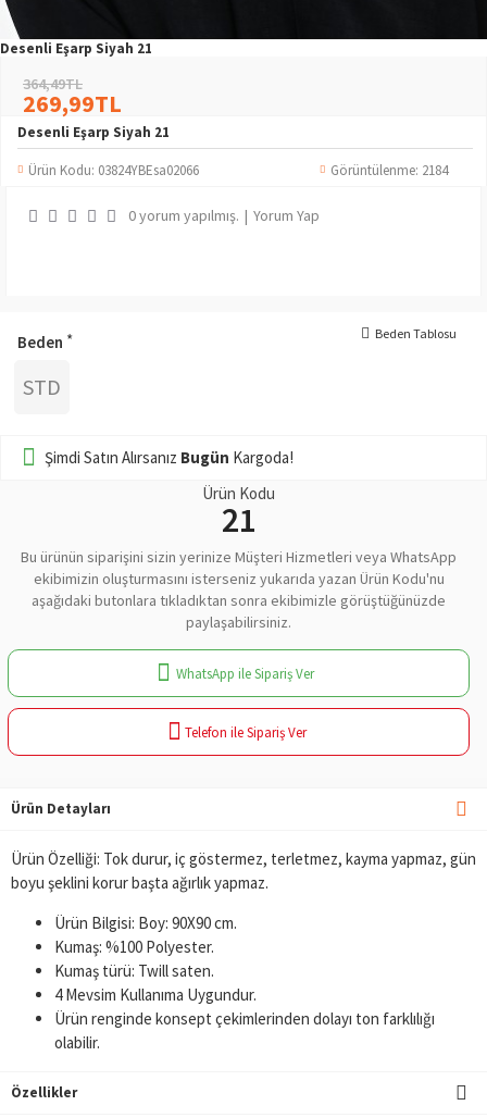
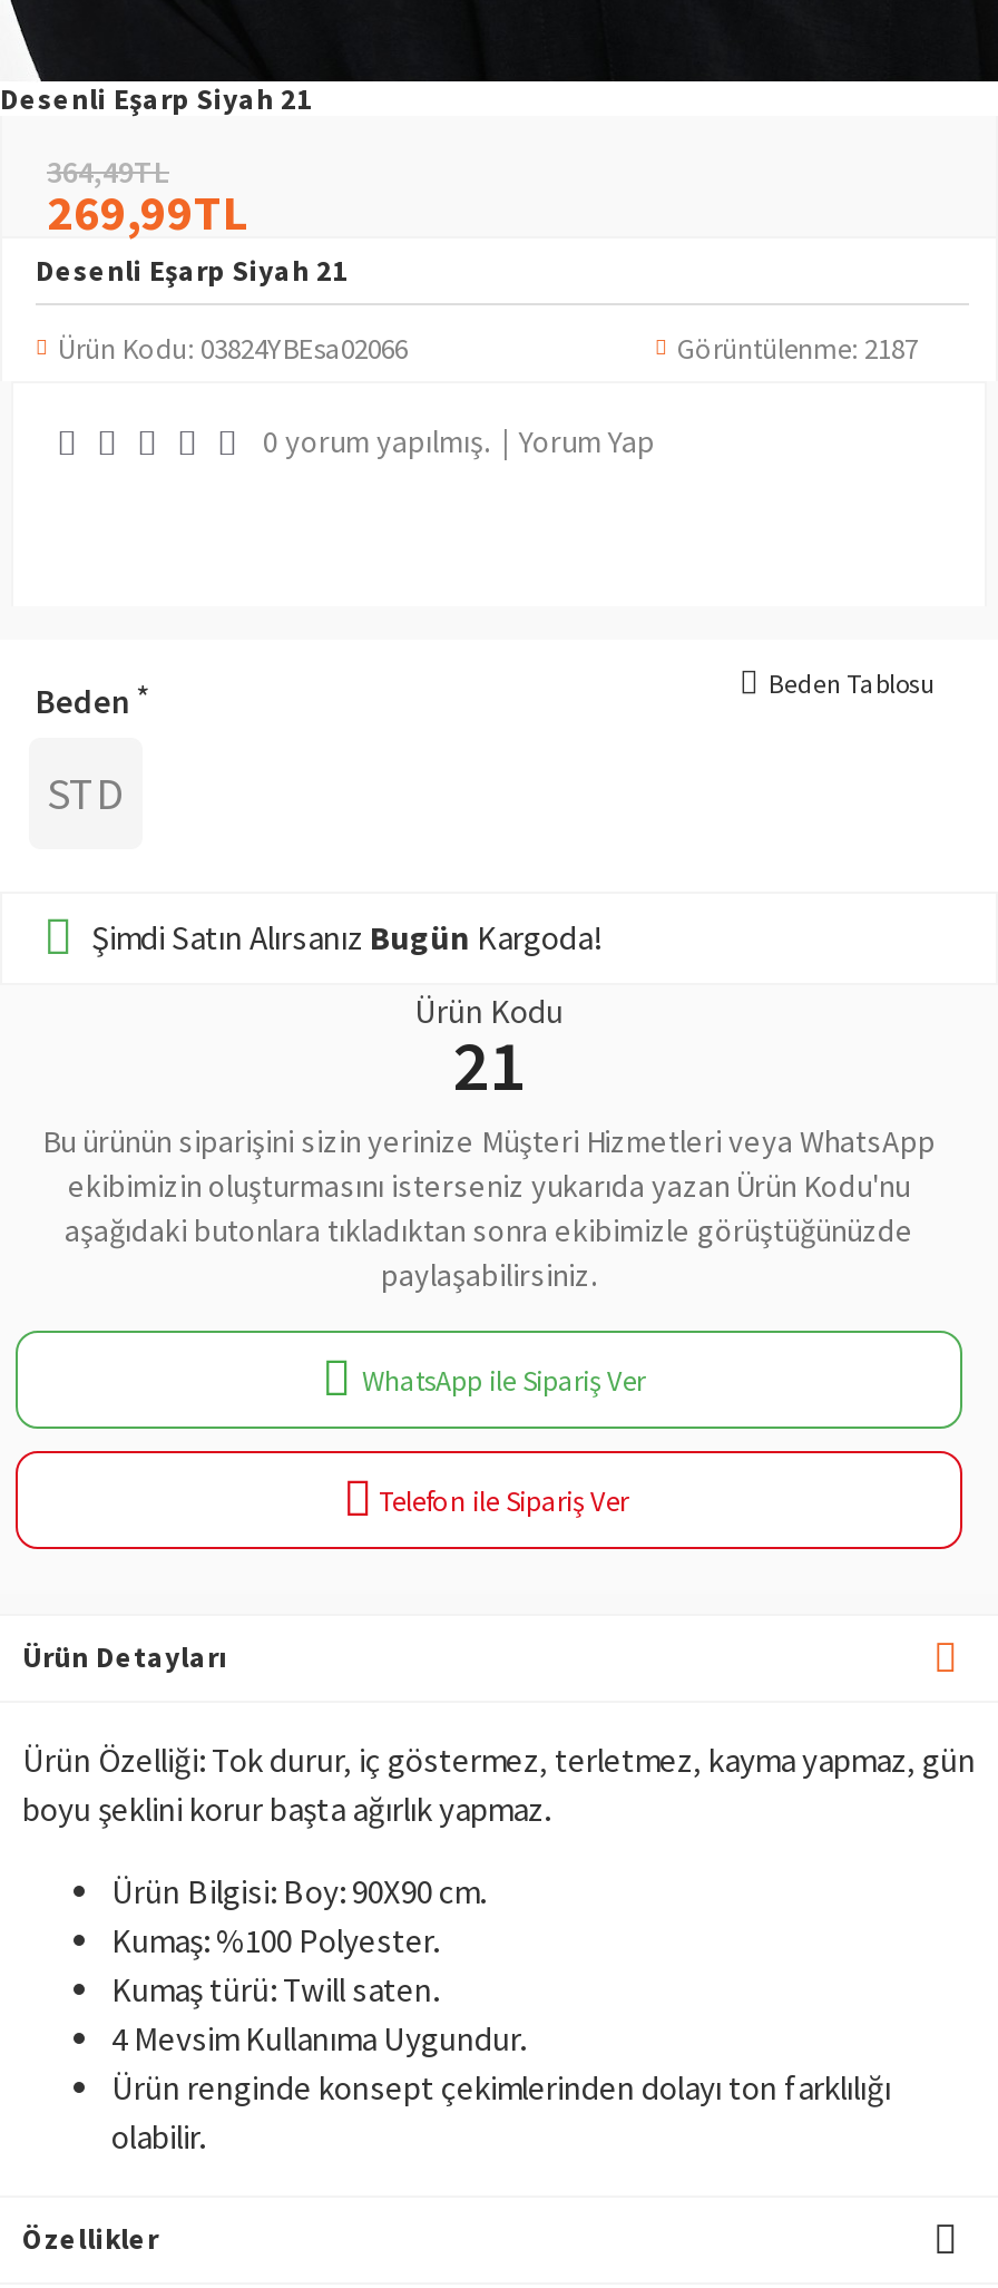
- Görüntülenme: 2184
+ Görüntülenme: 2187
